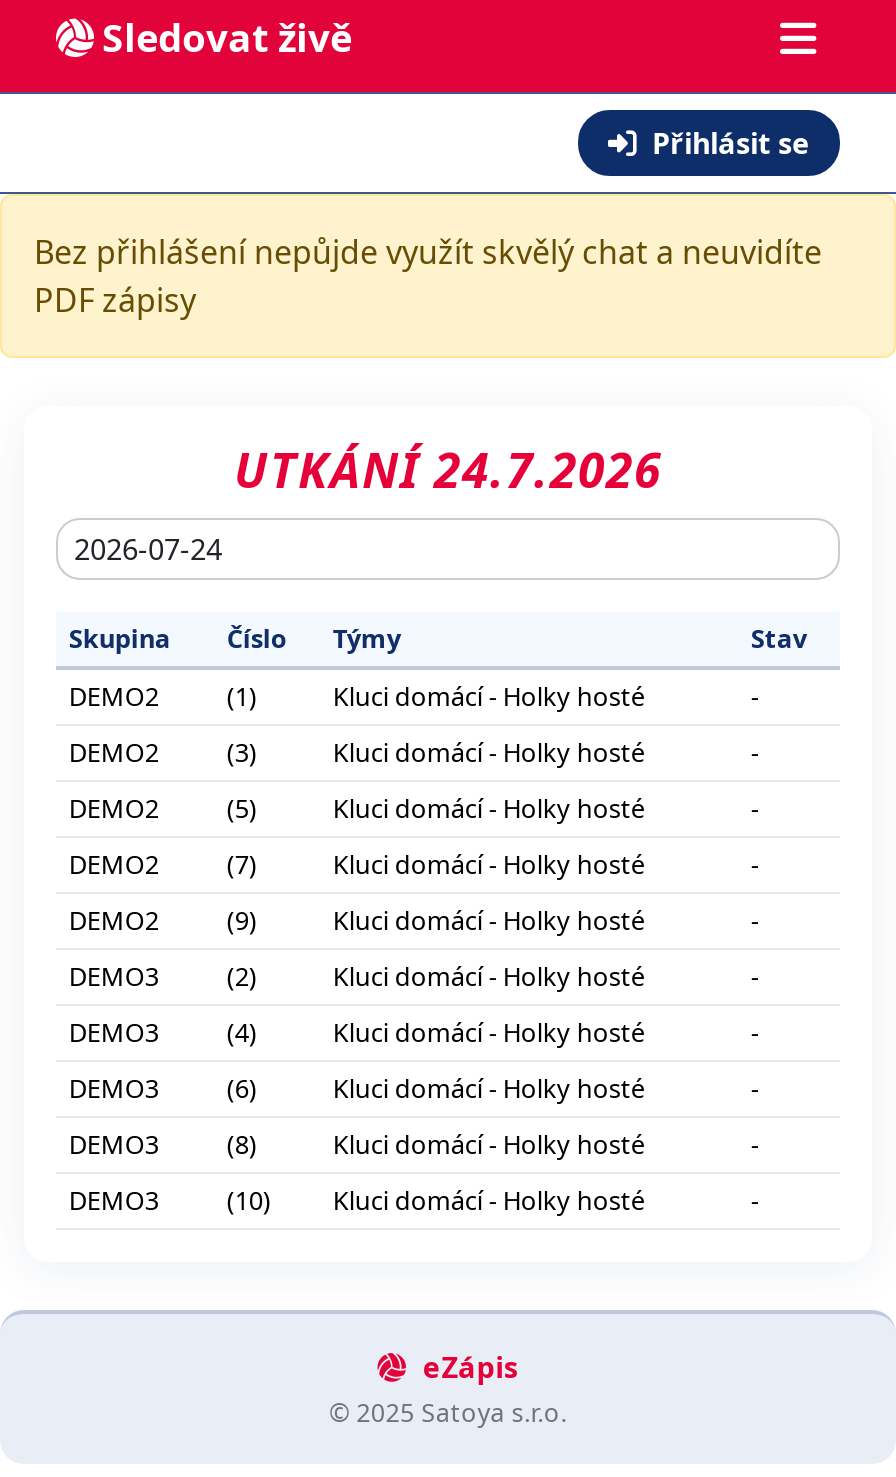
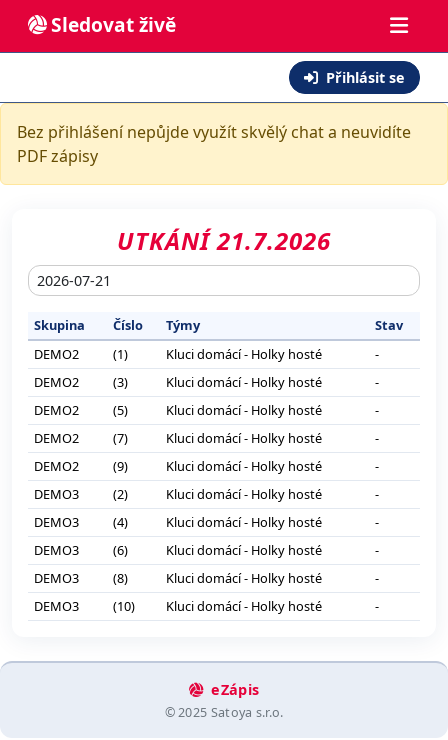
- UTKÁNÍ 24.7.2026
+ UTKÁNÍ 21.7.2026
